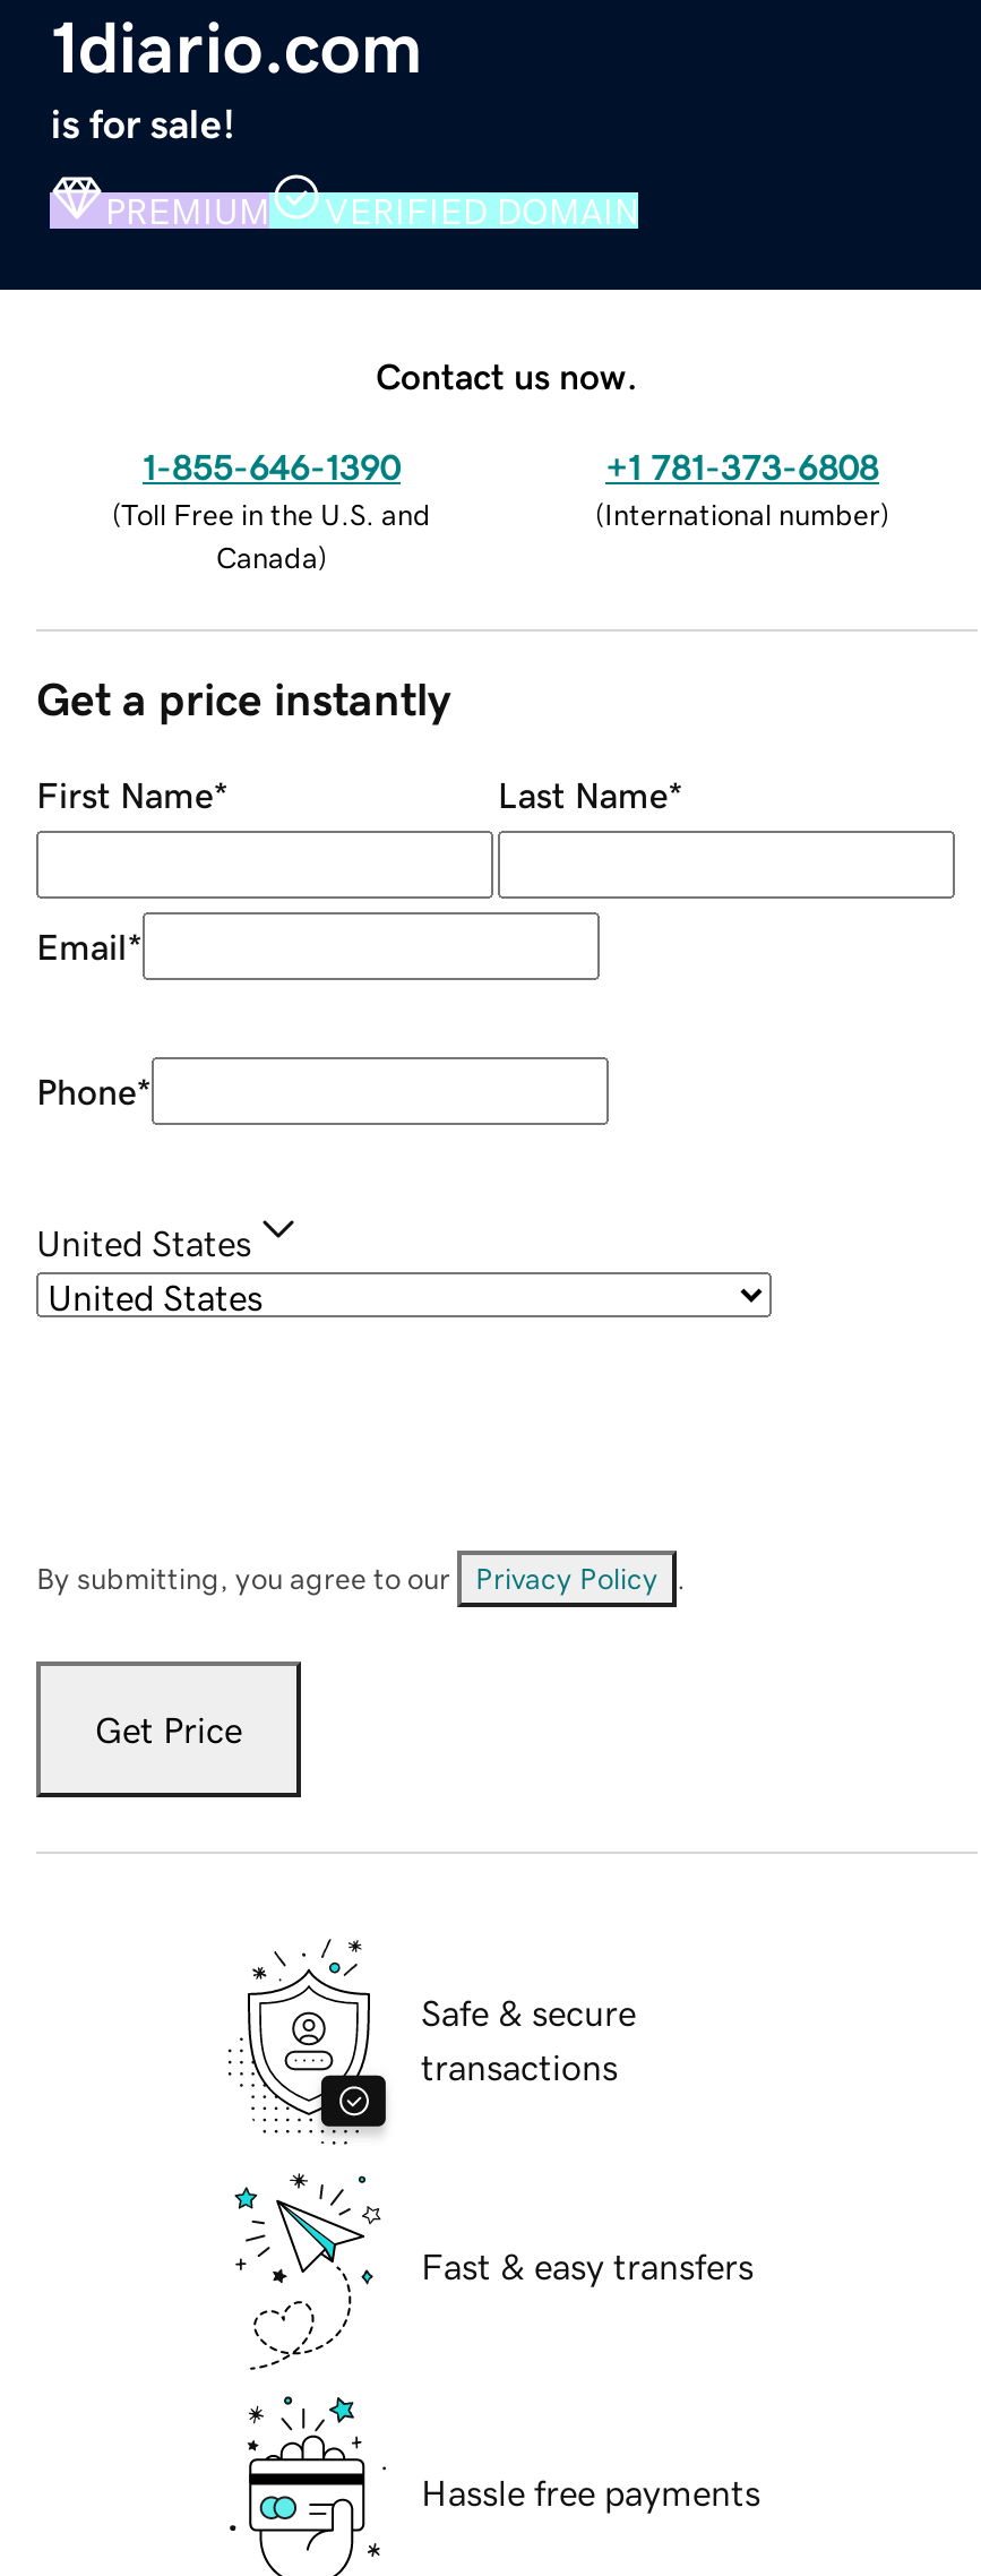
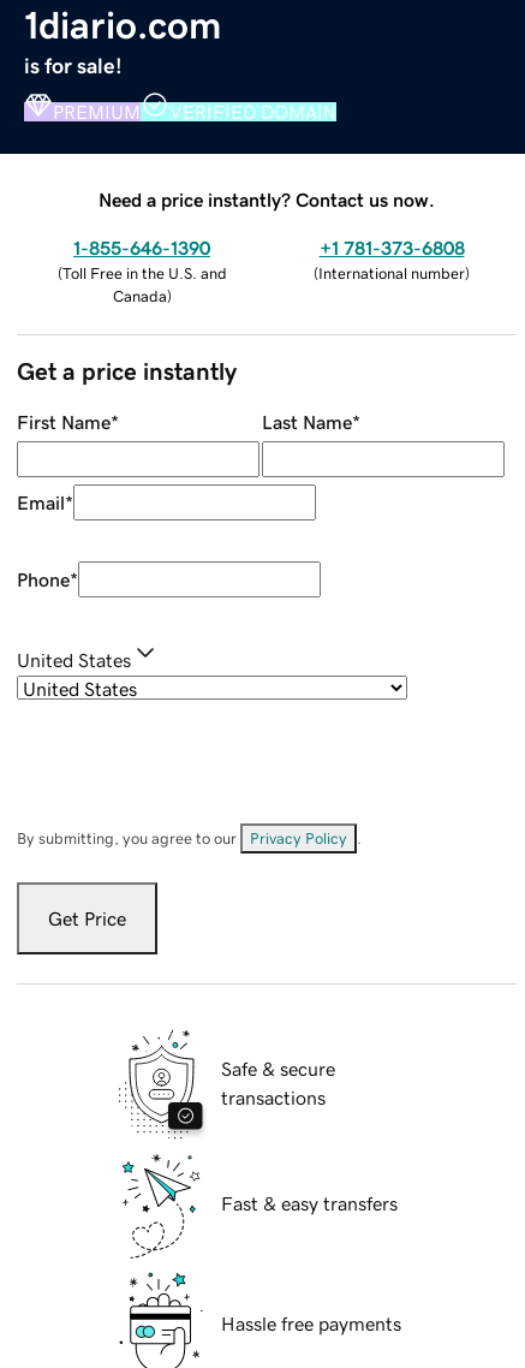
- Contact us now.
+ Need a price instantly? Contact us now.
